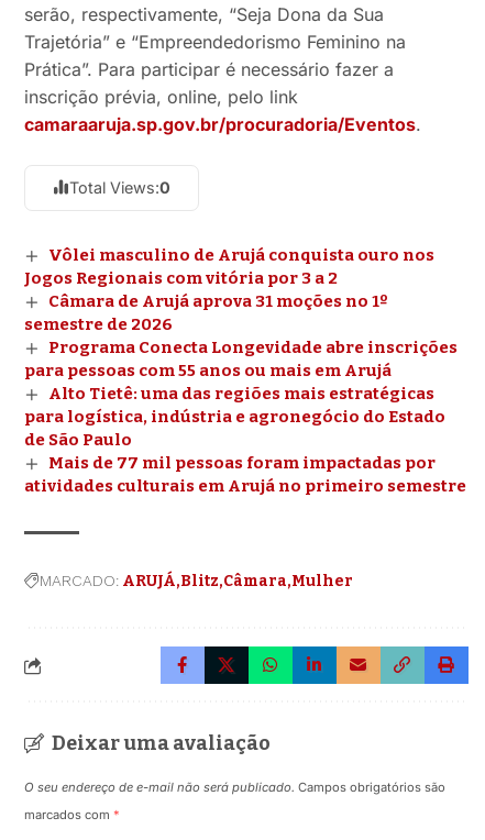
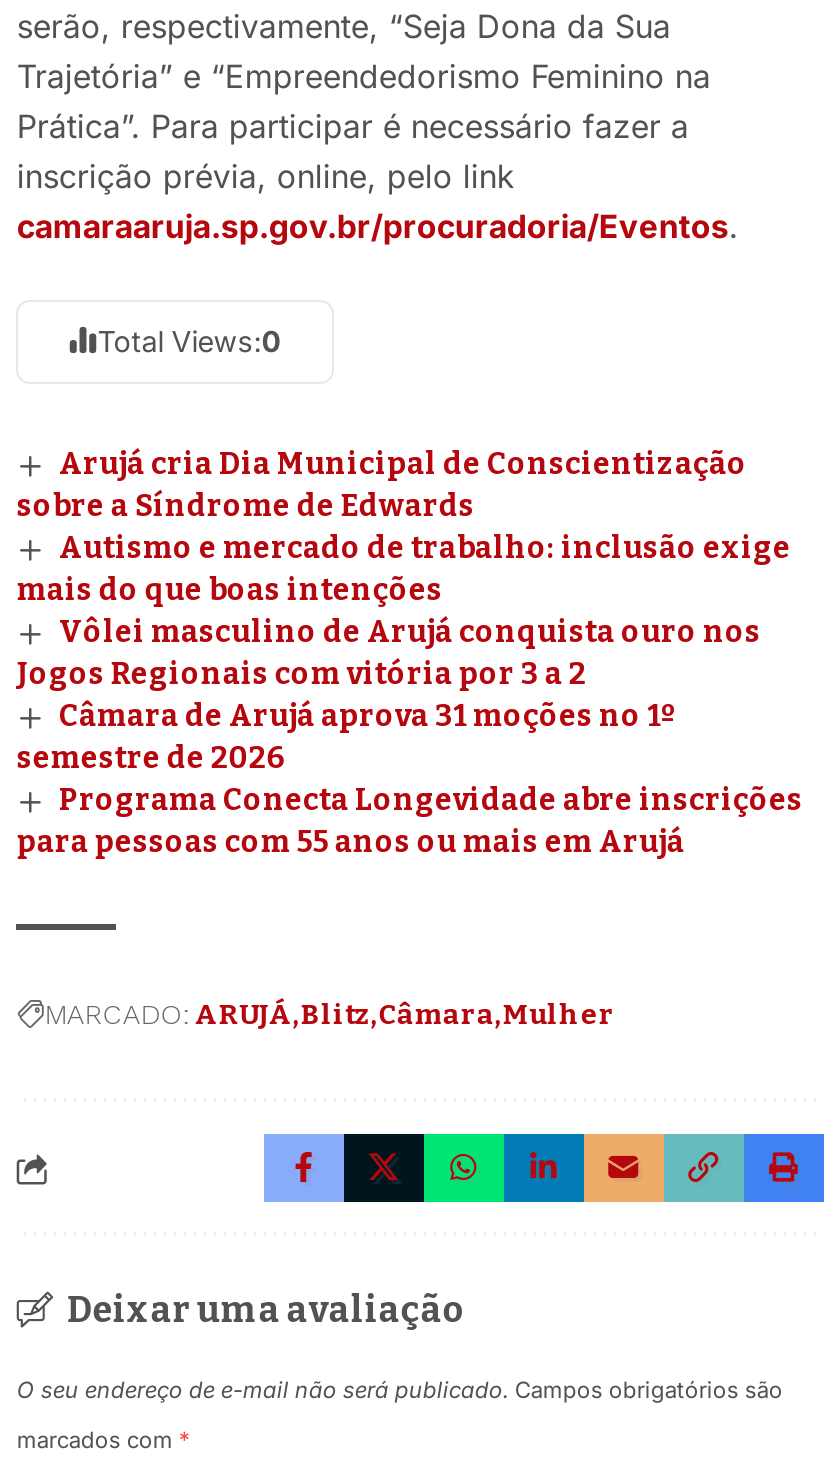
+ Arujá cria Dia Municipal de Conscientização
+ sobre a Síndrome de Edwards
+ Autismo e mercado de trabalho: inclusão exige
+ mais do que boas intenções

moved down: Vôlei masculino de Arujá conquista ouro nos | Jogos Regionais com vitória por 3 a 2 | Câmara de Arujá aprova 31 moções no 1º | semestre de 2026 | Programa Conecta Longevidade abre inscrições | para pessoas com 55 anos ou mais em Arujá

- Alto Tietê: uma das regiões mais estratégicas
- para logística, indústria e agronegócio do Estado
- de São Paulo
- Mais de 77 mil pessoas foram impactadas por
- atividades culturais em Arujá no primeiro semestre
